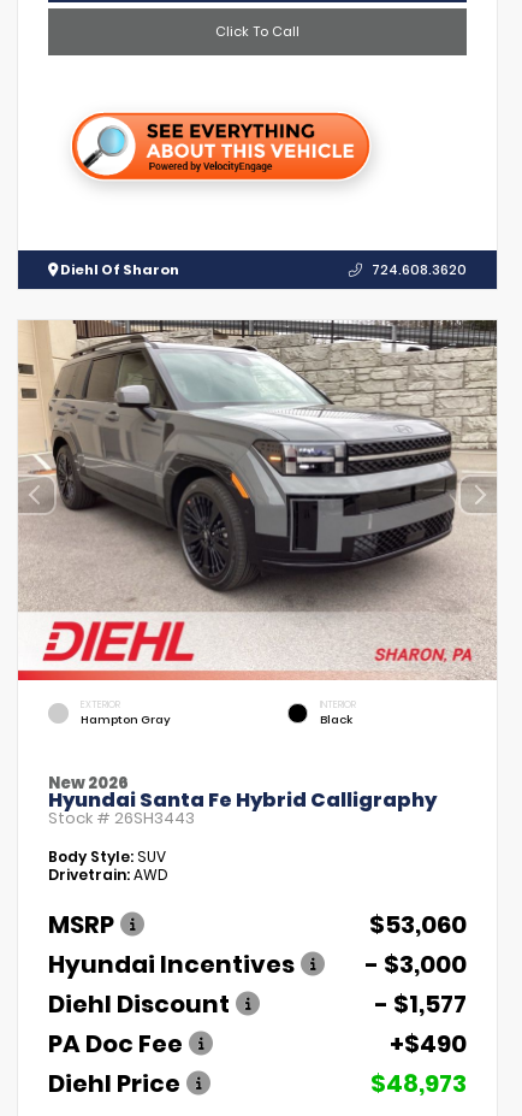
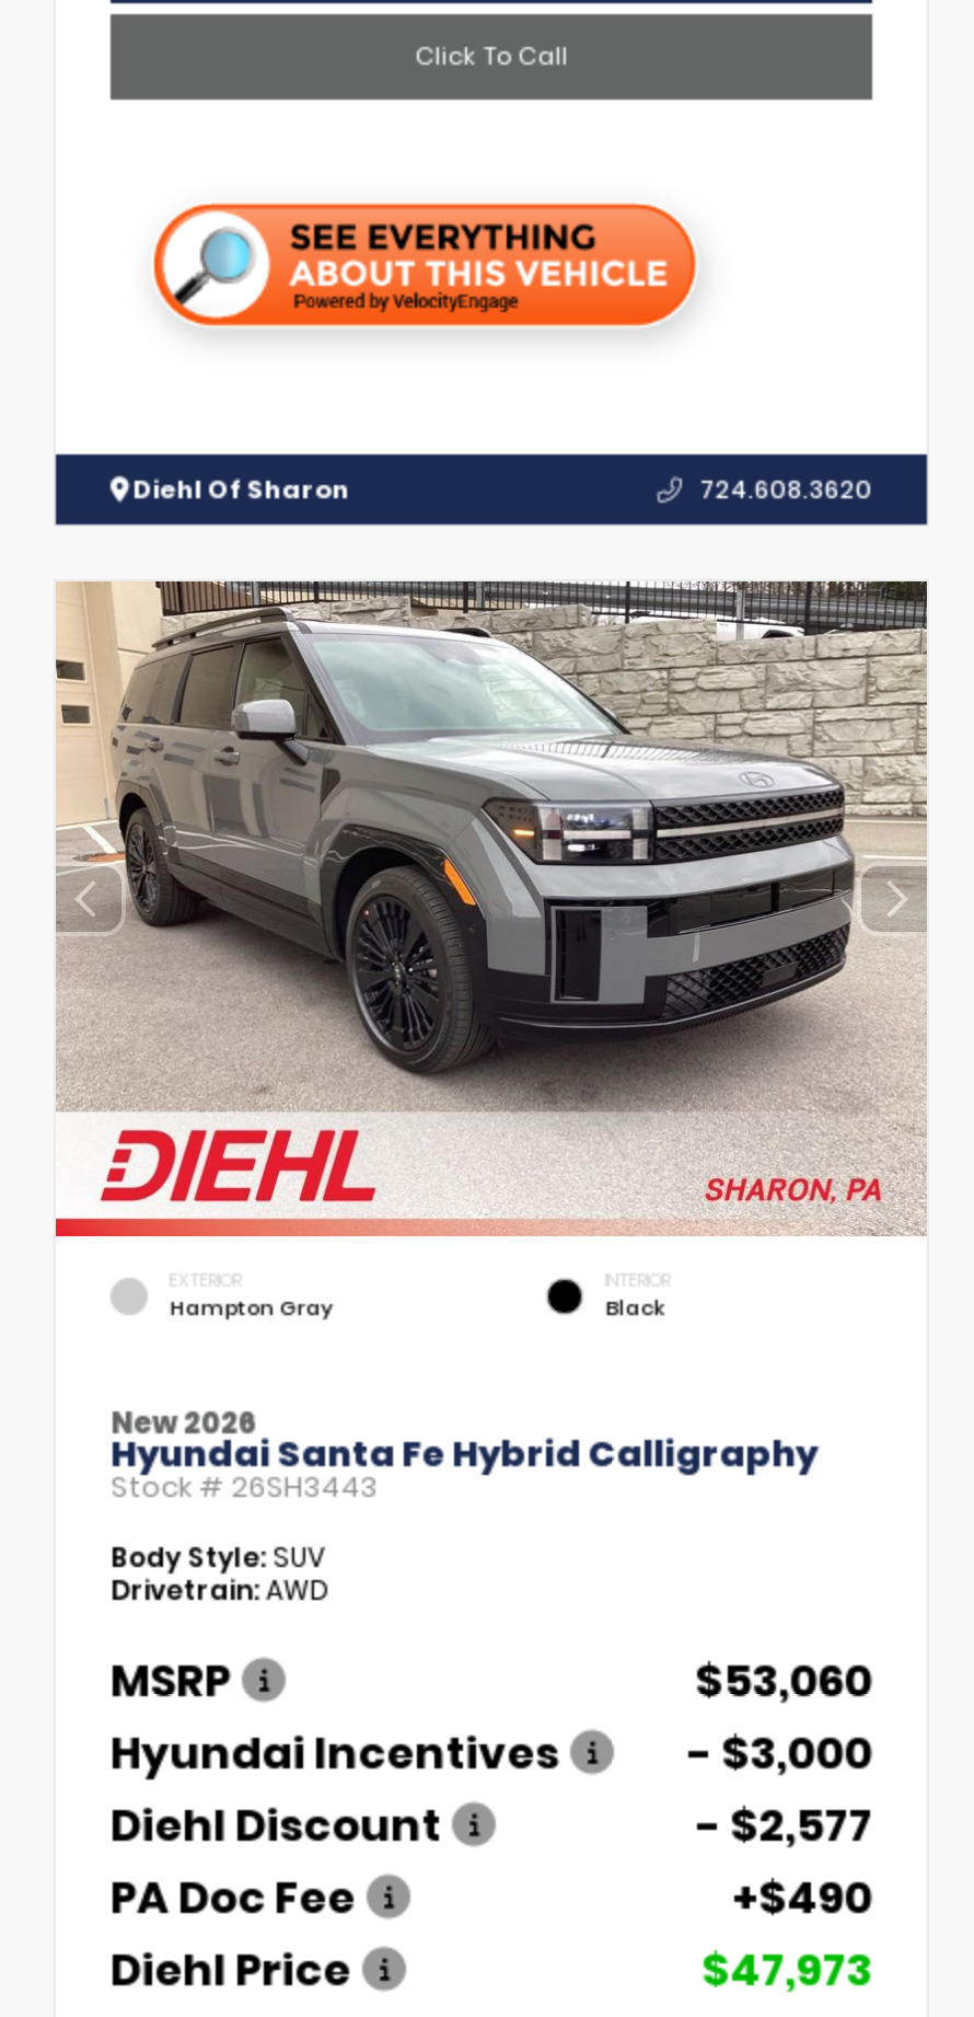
- - $1,577
+ - $2,577

- $48,973
+ $47,973
